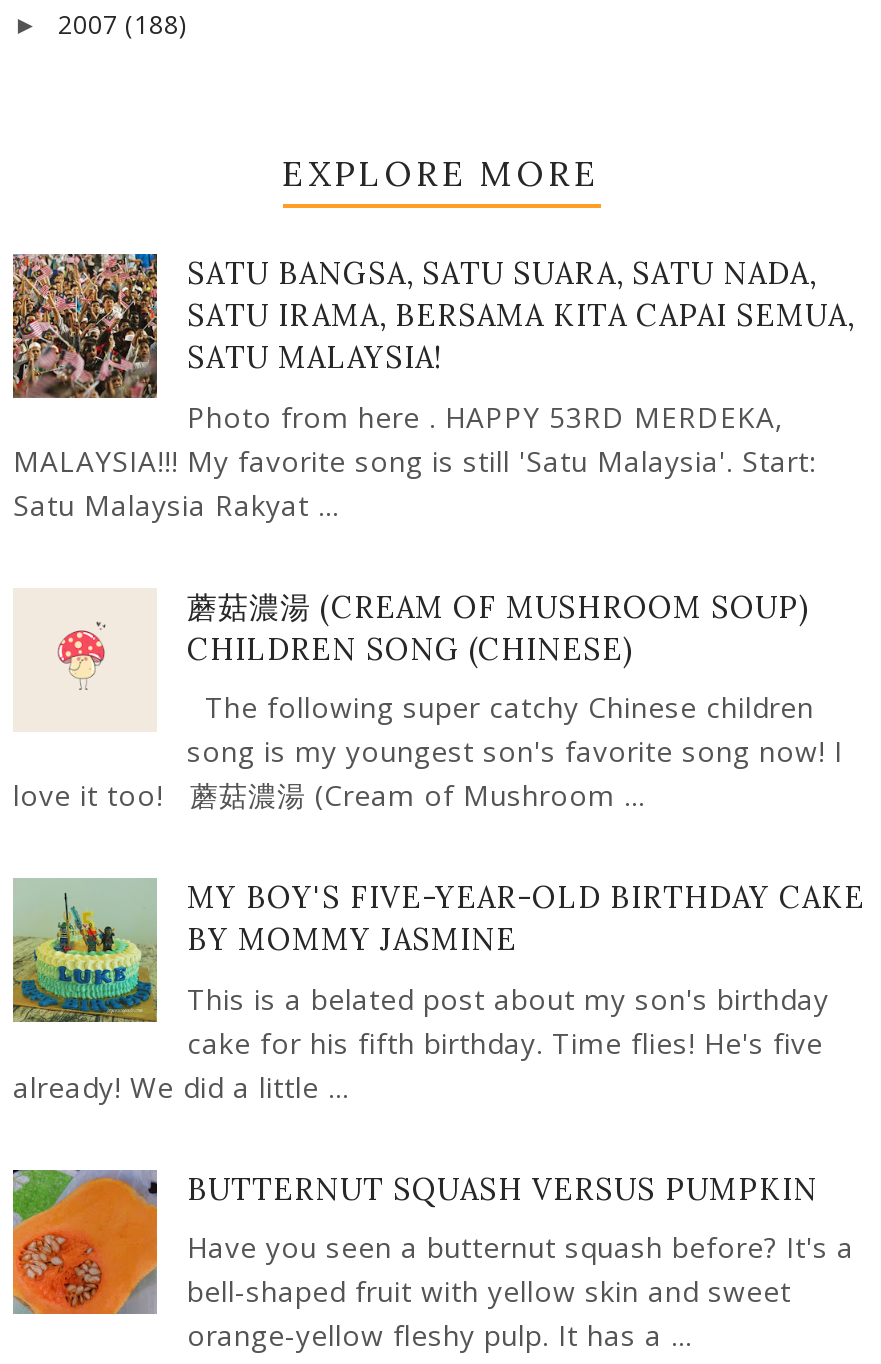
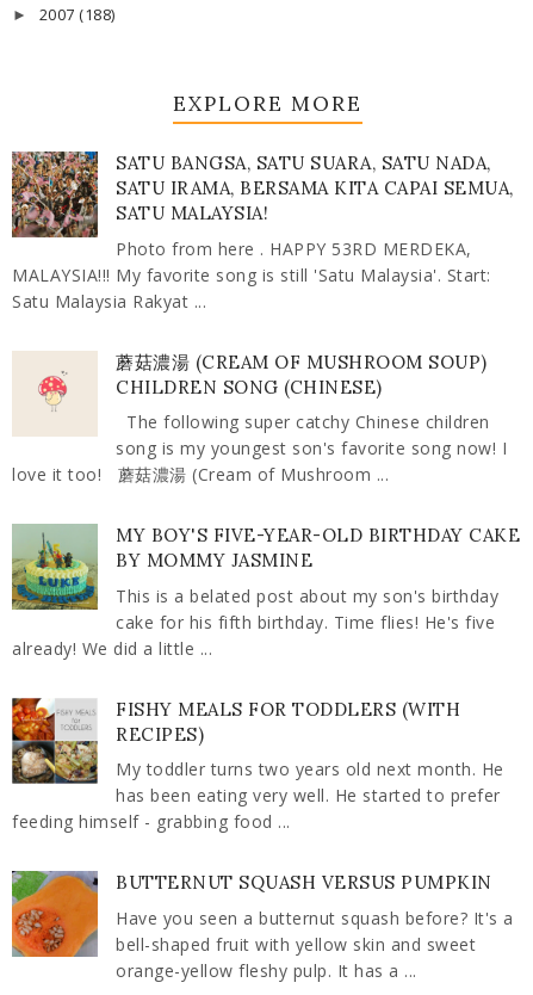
+ [image]
+ FISHY MEALS FOR TODDLERS (WITH
+ RECIPES)
+ My toddler turns two years old next month. He
+ has been eating very well. He started to prefer
+ feeding himself - grabbing food ...
